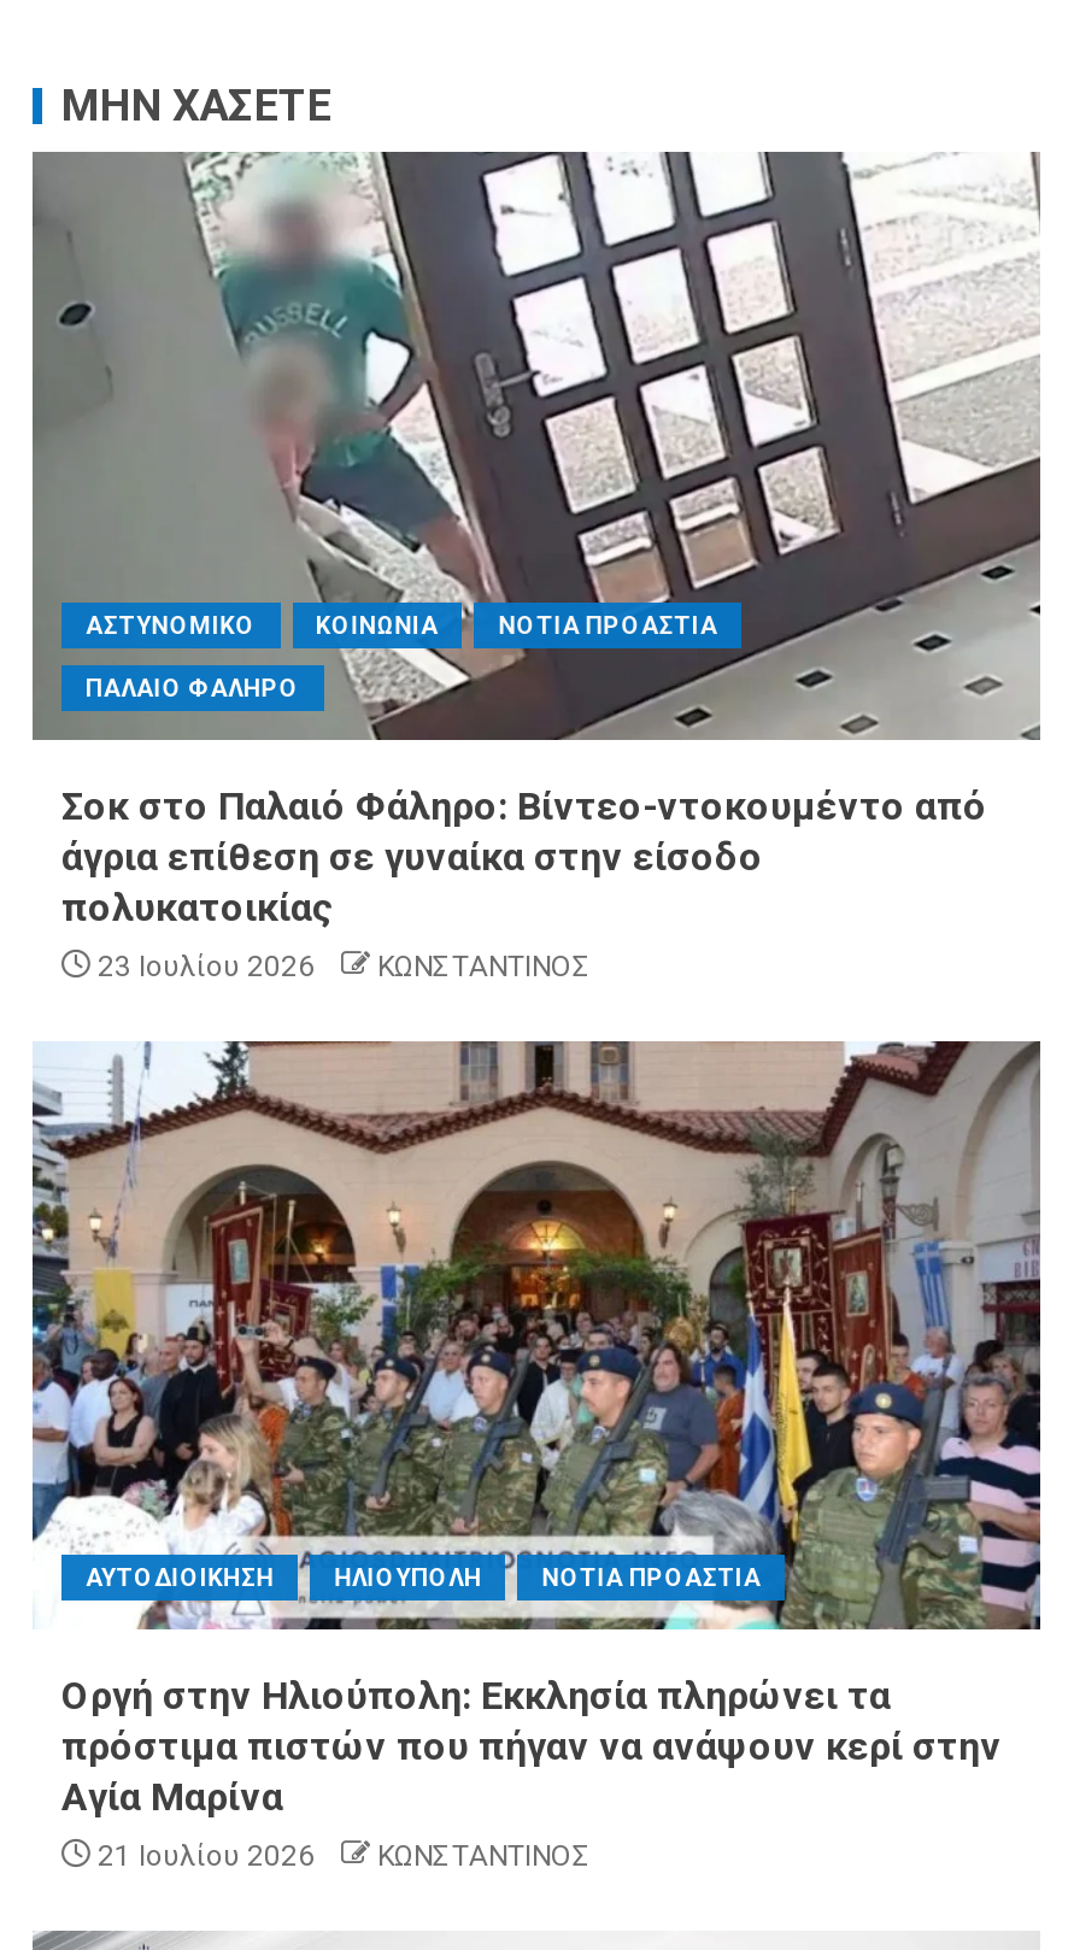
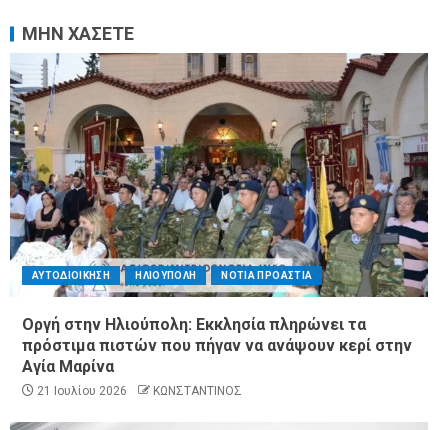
- [image]
- ΑΣΤΥΝΟΜΙΚΟ
- ΚΟΙΝΩΝΙΑ
- ΝΟΤΙΑ ΠΡΟΑΣΤΙΑ
- ΠΑΛΑΙΟ ΦΑΛΗΡΟ
- Σοκ στο Παλαιό Φάληρο: Βίντεο-ντοκουμέντο από
- άγρια επίθεση σε γυναίκα στην είσοδο
- πολυκατοικίας
- 23 Ιουλίου 2026
- ΚΩΝΣΤΑΝΤΙΝΟΣ
